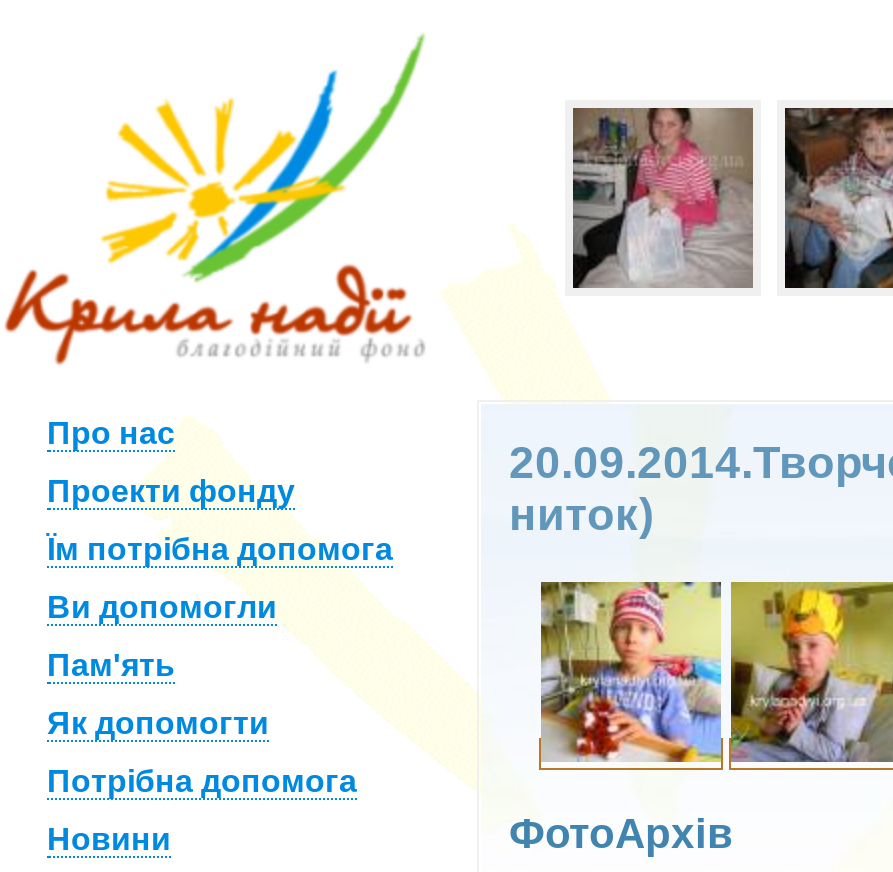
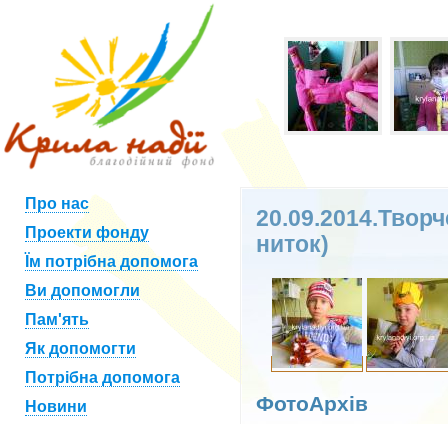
- [image]
+ [image]

- [image]
+ [image]
